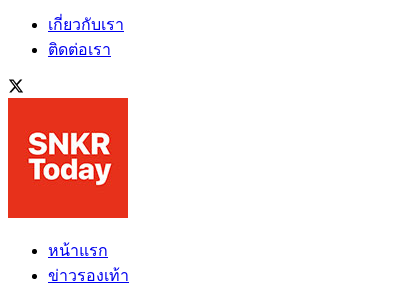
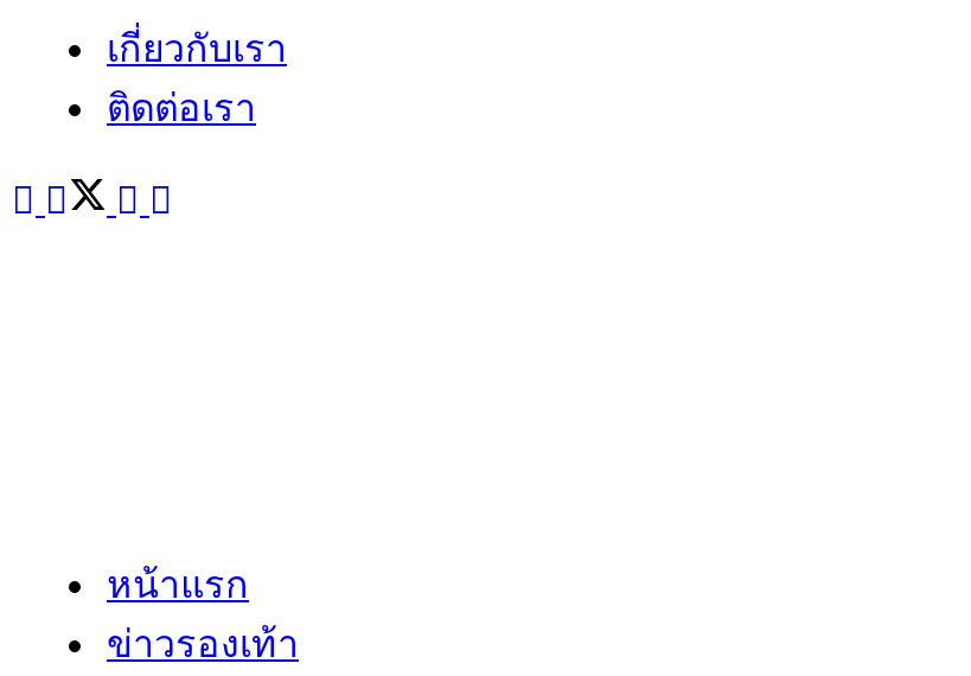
- [image]
